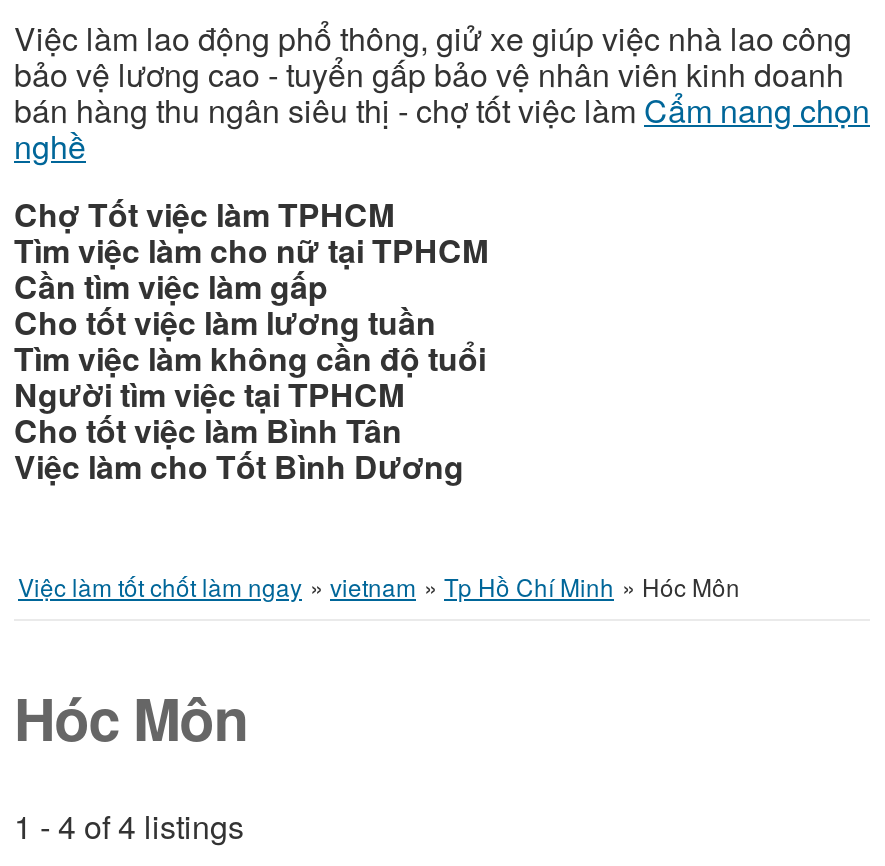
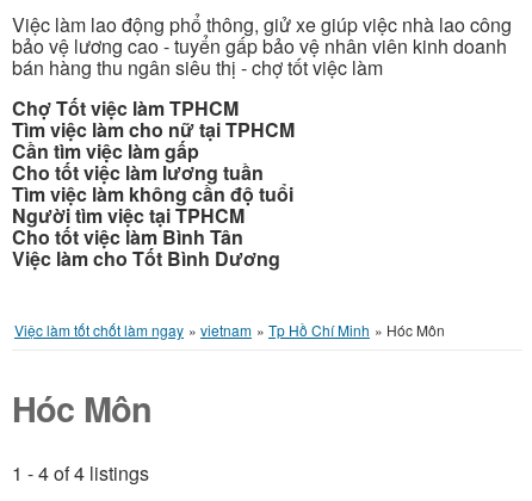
- bán hàng thu ngân siêu thị - chợ tốt việc làmCẩm nang chọn
- nghề
+ bán hàng thu ngân siêu thị - chợ tốt việc làm
